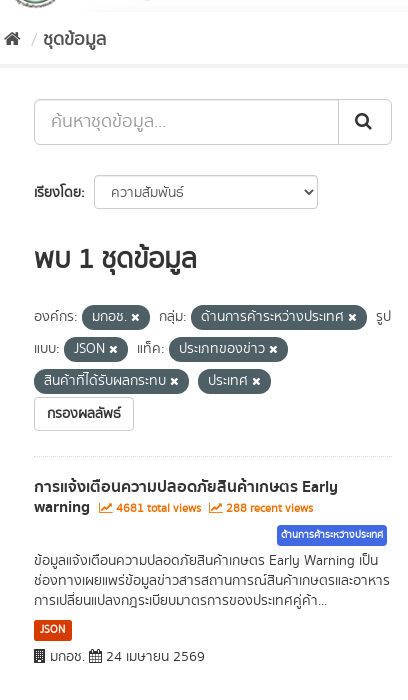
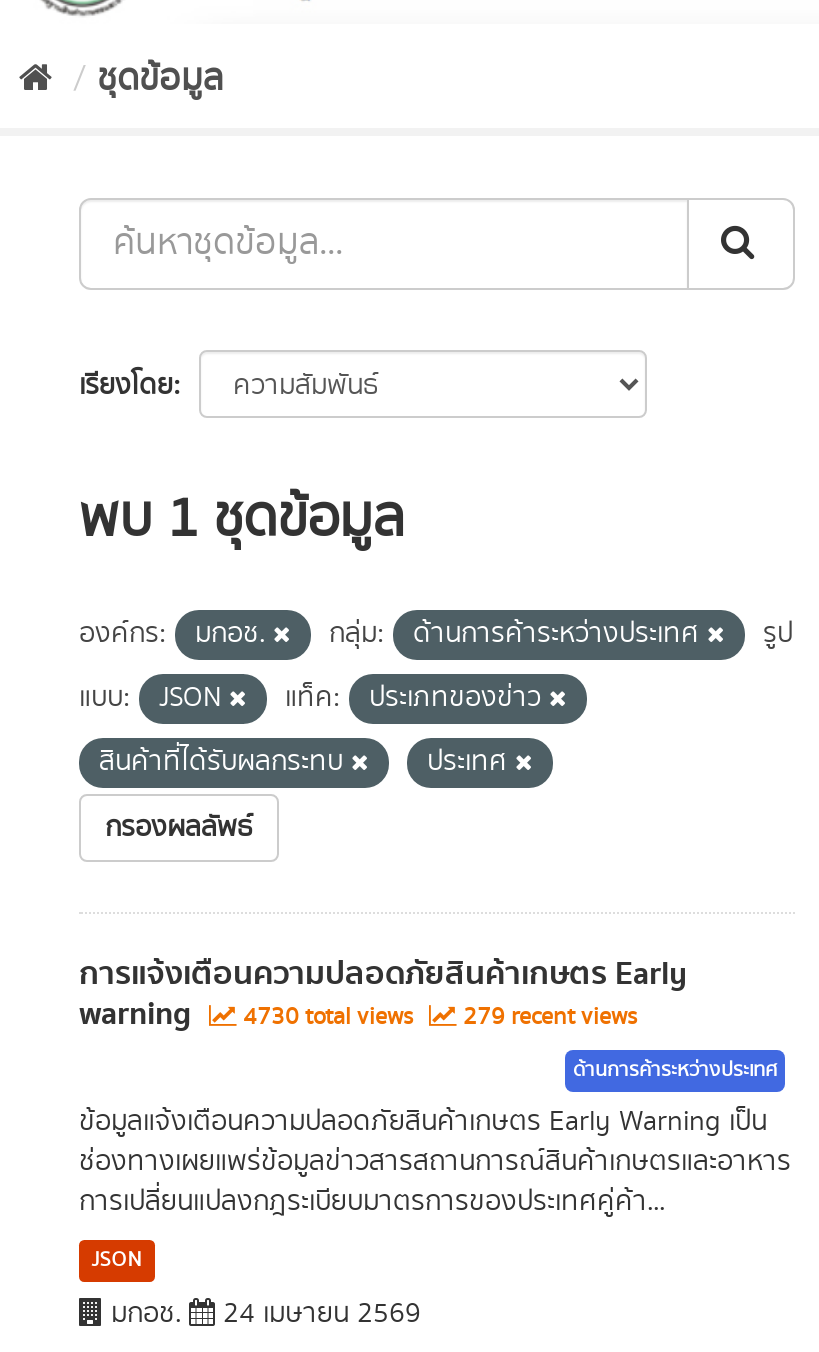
- 4681 total views
+ 4730 total views

- 288 recent views
+ 279 recent views
